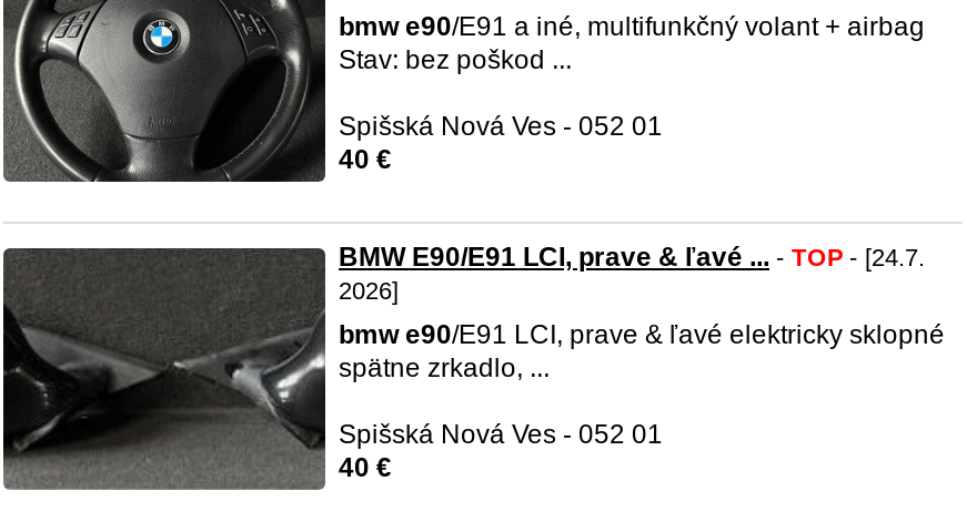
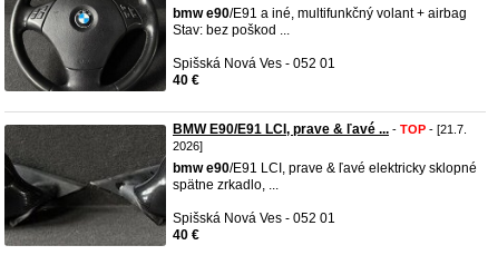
- BMW E90/E91 LCI, prave & ľavé ... - TOP - [24.7.
+ BMW E90/E91 LCI, prave & ľavé ... - TOP - [21.7.
